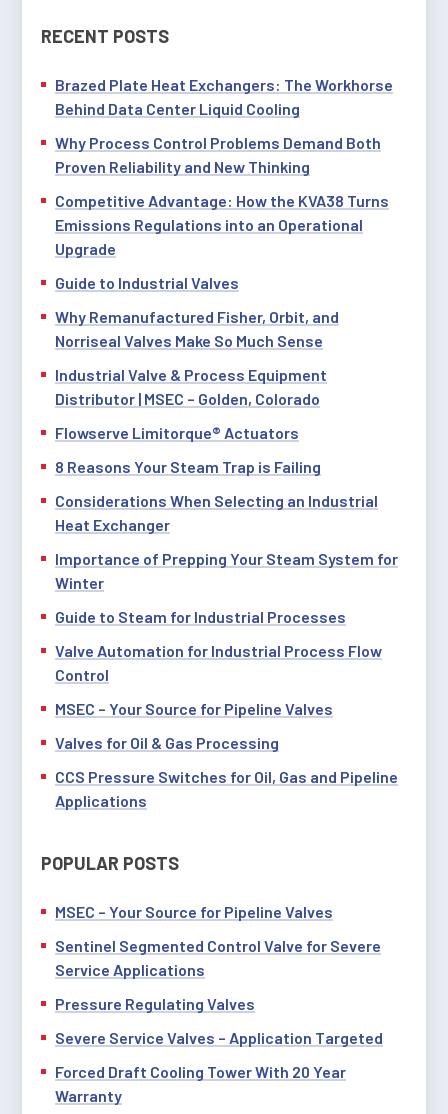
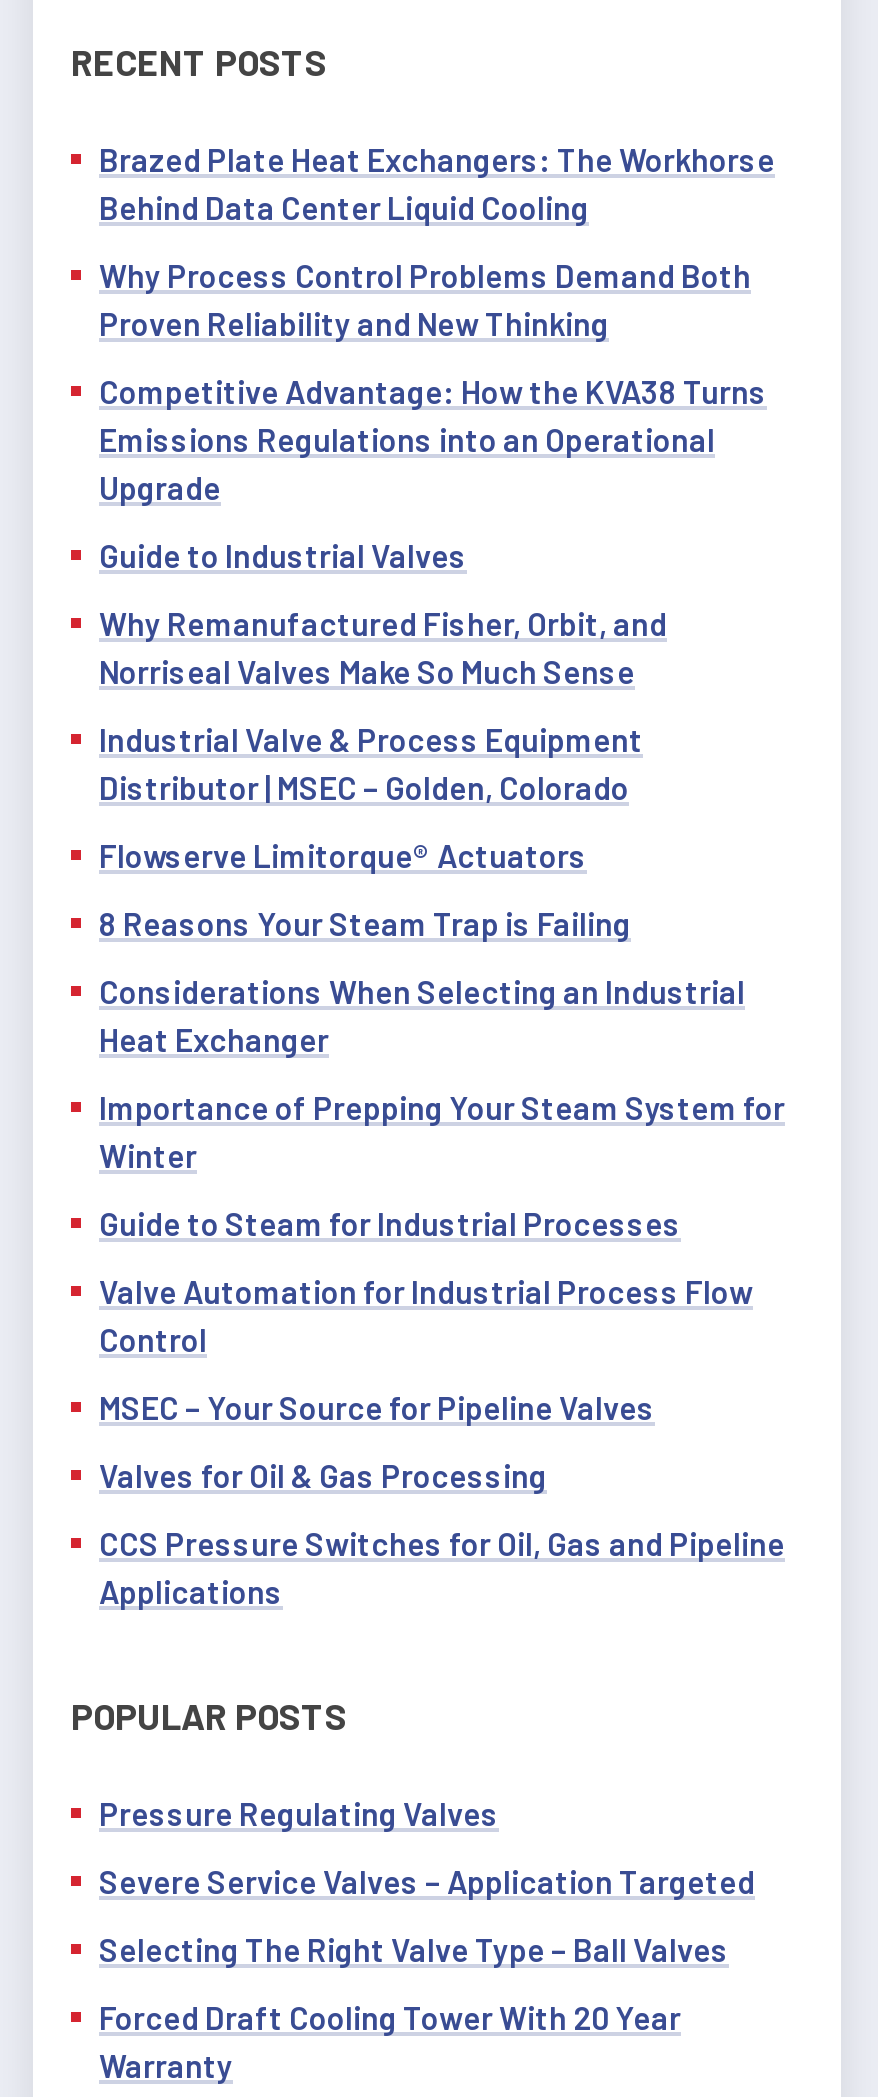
- MSEC – Your Source for Pipeline Valves
- Sentinel Segmented Control Valve for Severe
- Service Applications

moved up: Pressure Regulating Valves | Severe Service Valves – Application Targeted

+ Selecting The Right Valve Type – Ball Valves
